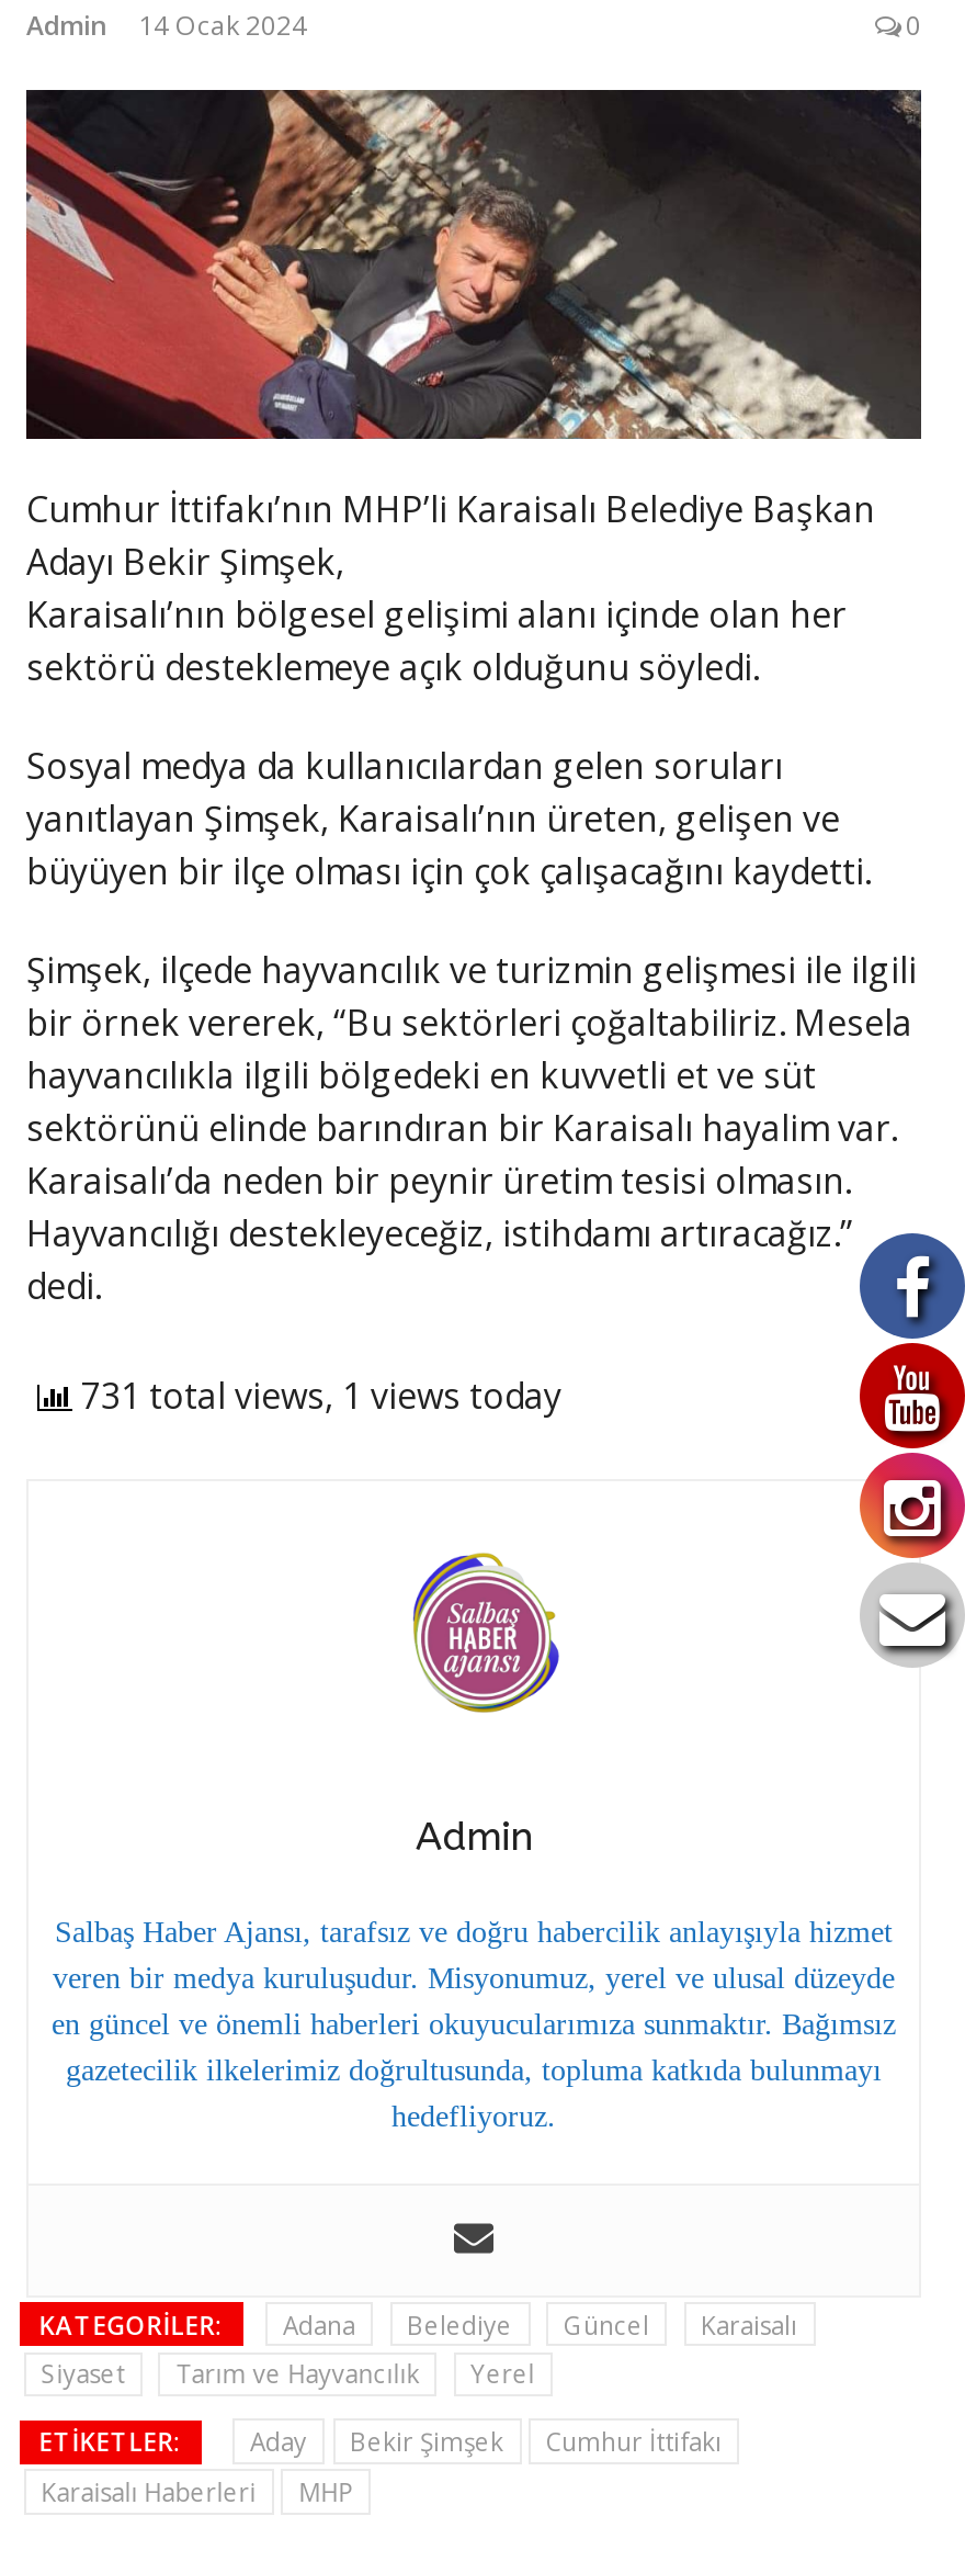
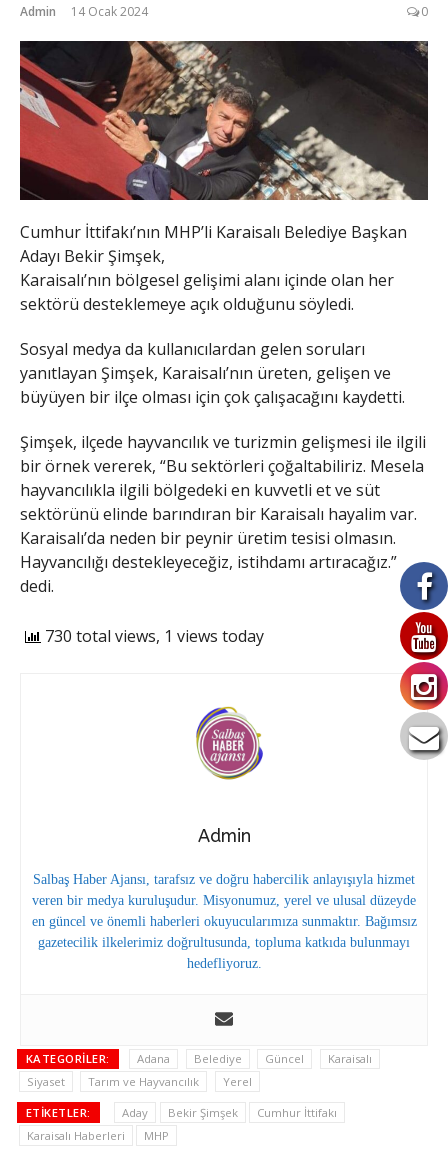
- 731 total views, 1 views today
+ 730 total views, 1 views today
